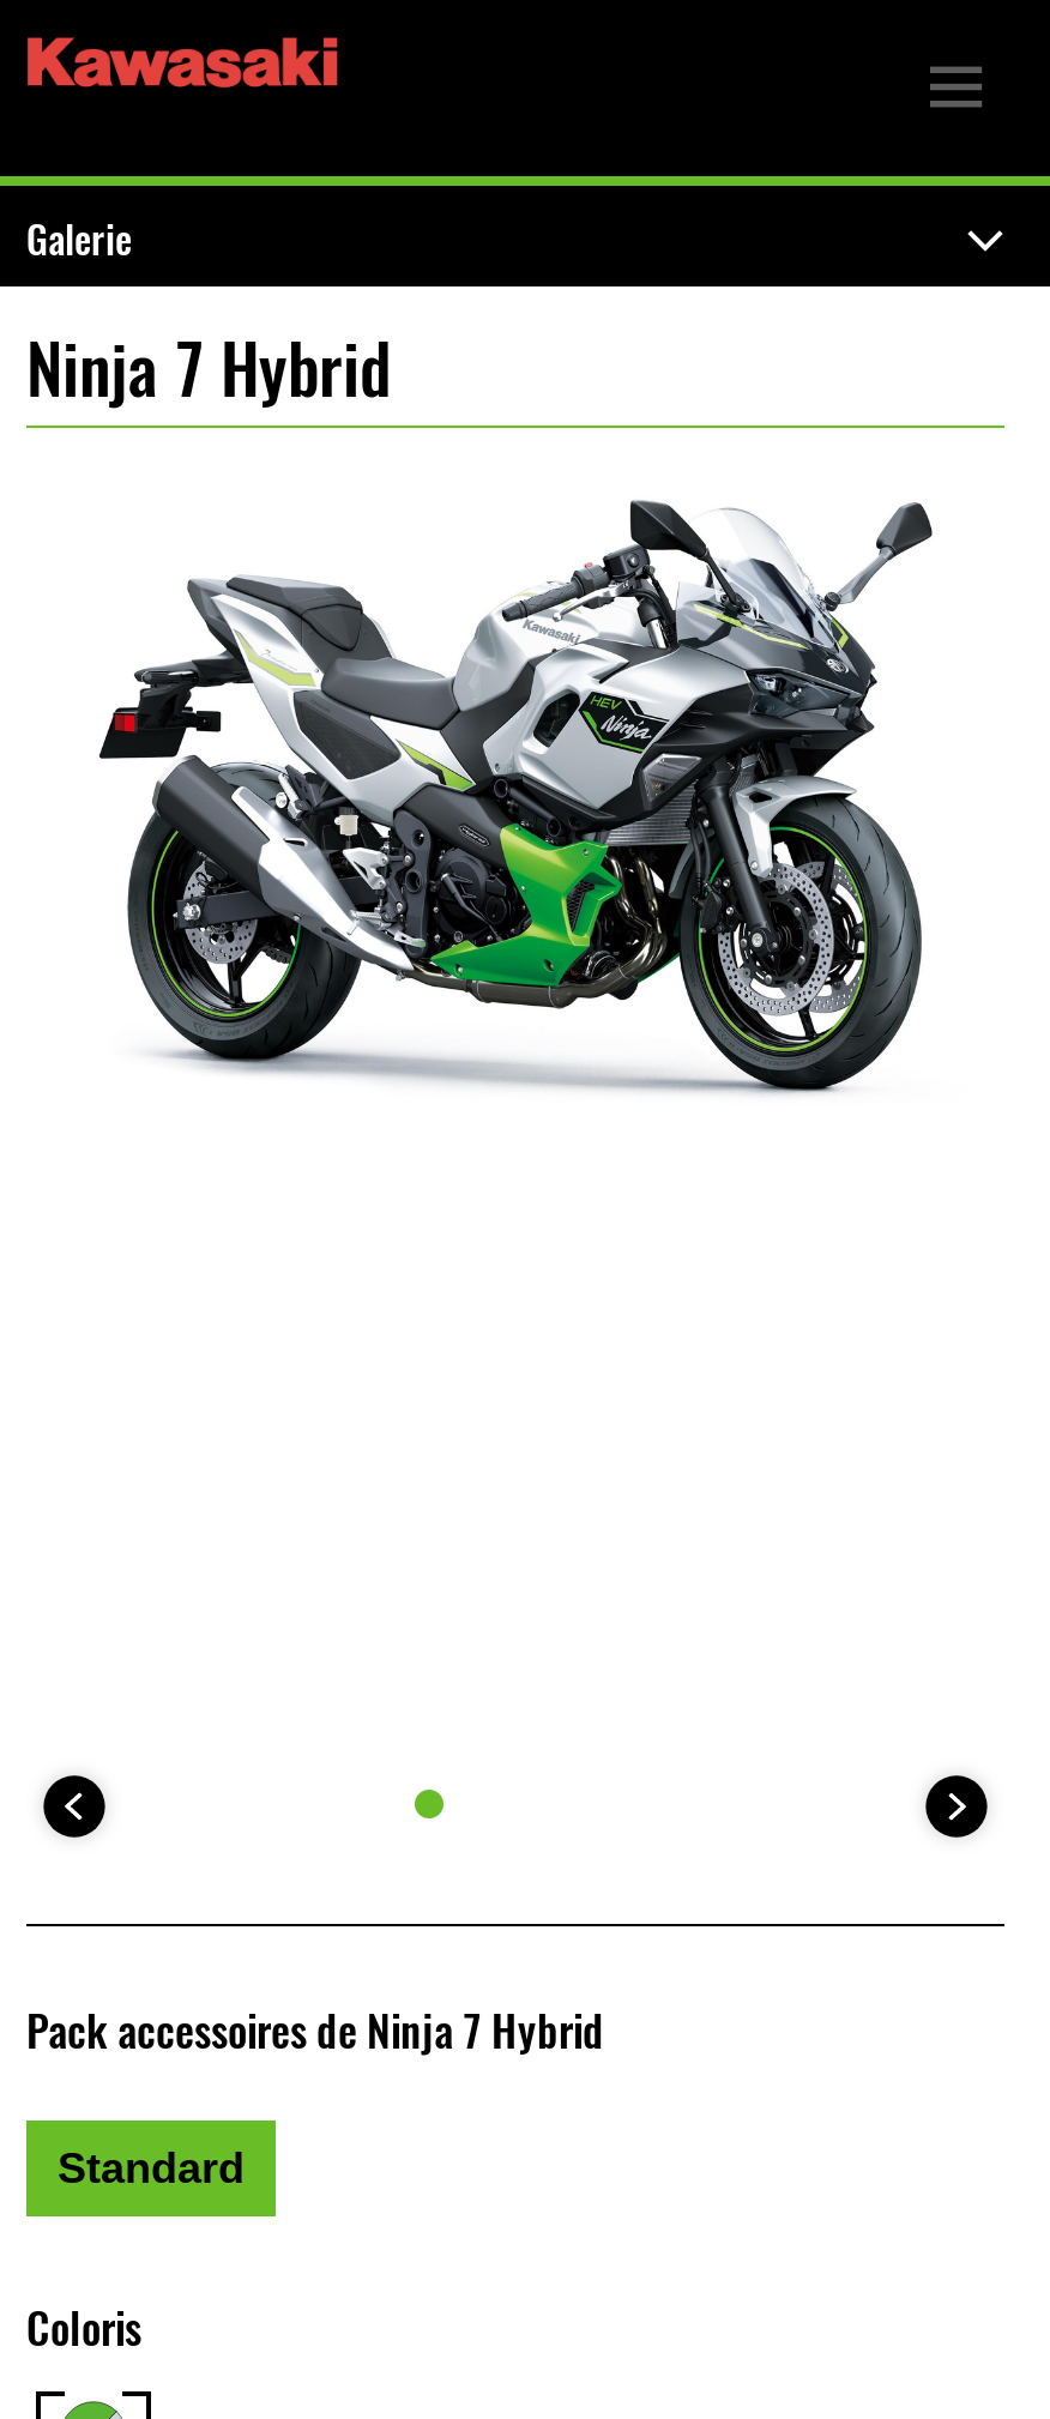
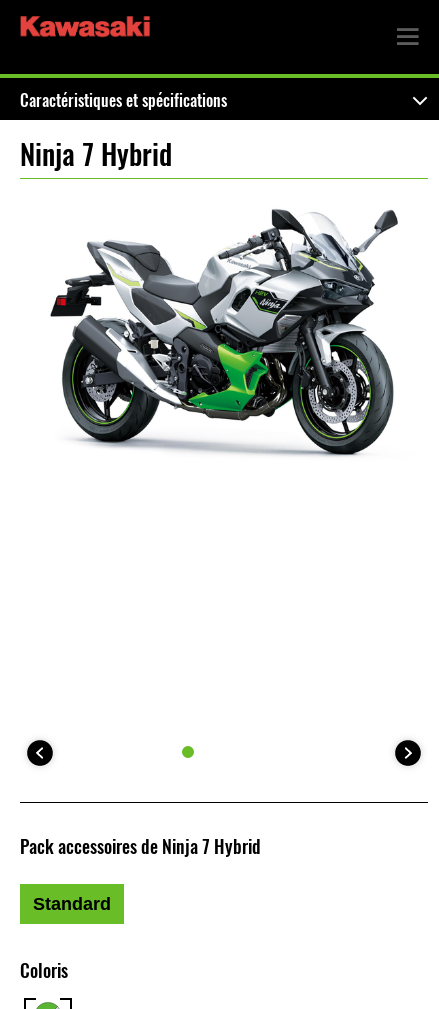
- Galerie
+ Caractéristiques et spécifications
